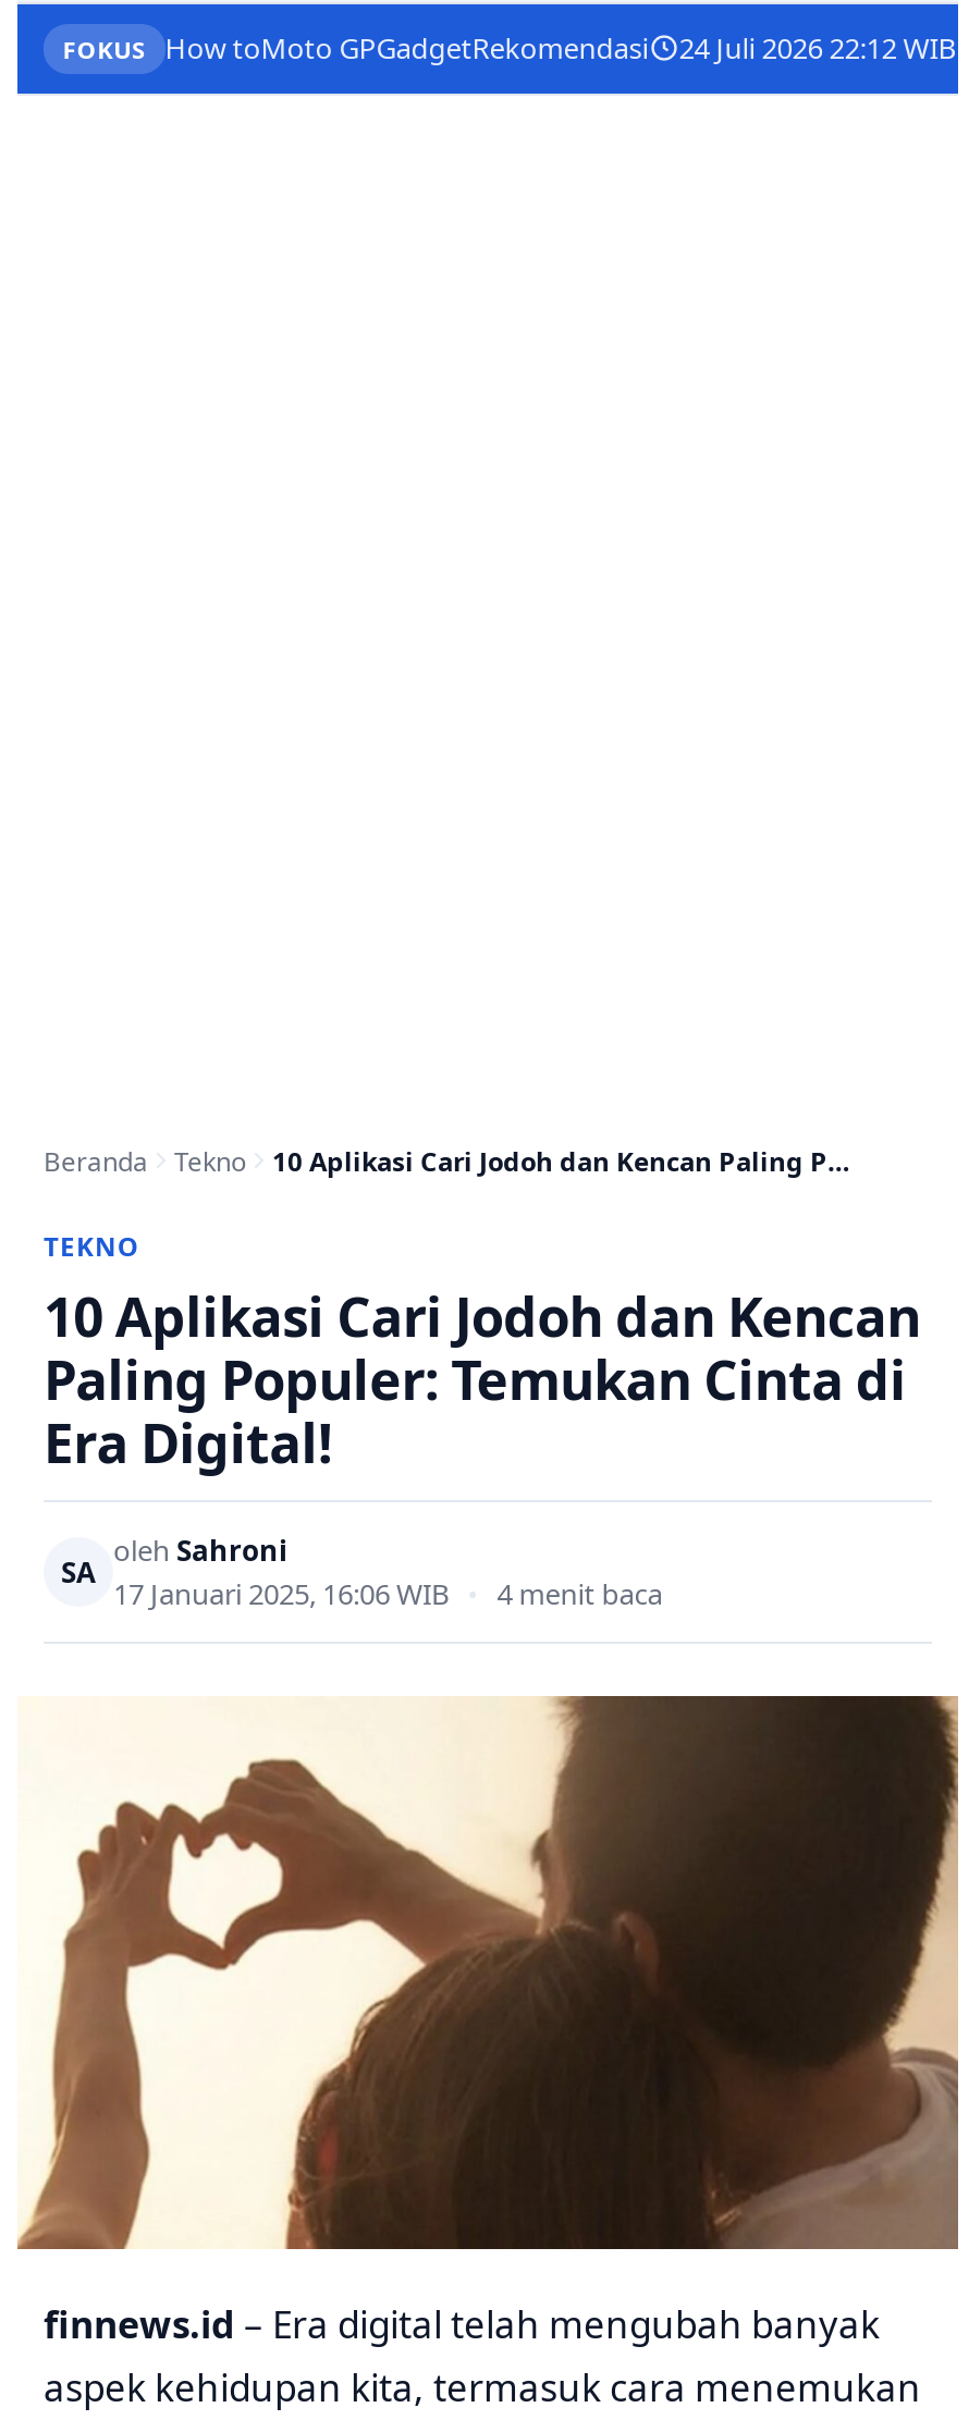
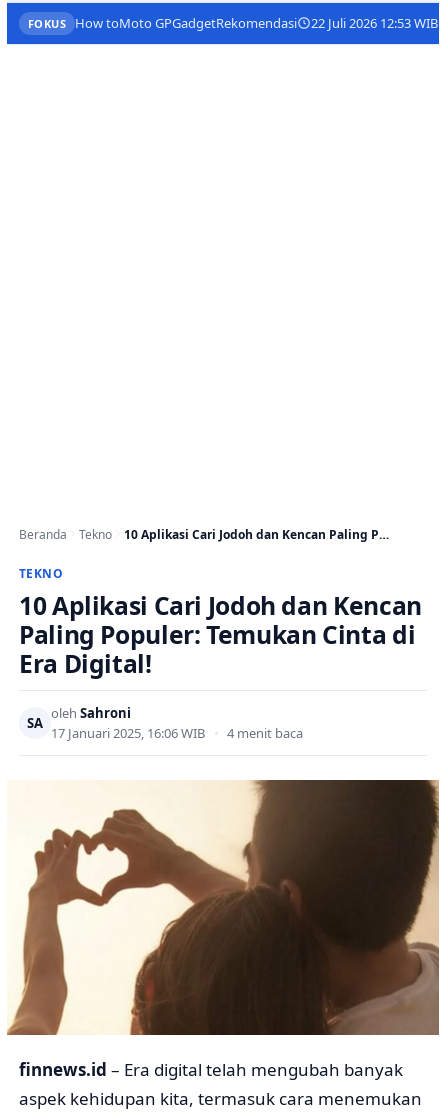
- FOKUS How toMoto GPGadgetRekomendasi 24 Juli 2026 22:12 WIB
+ FOKUS How toMoto GPGadgetRekomendasi 22 Juli 2026 12:53 WIB
